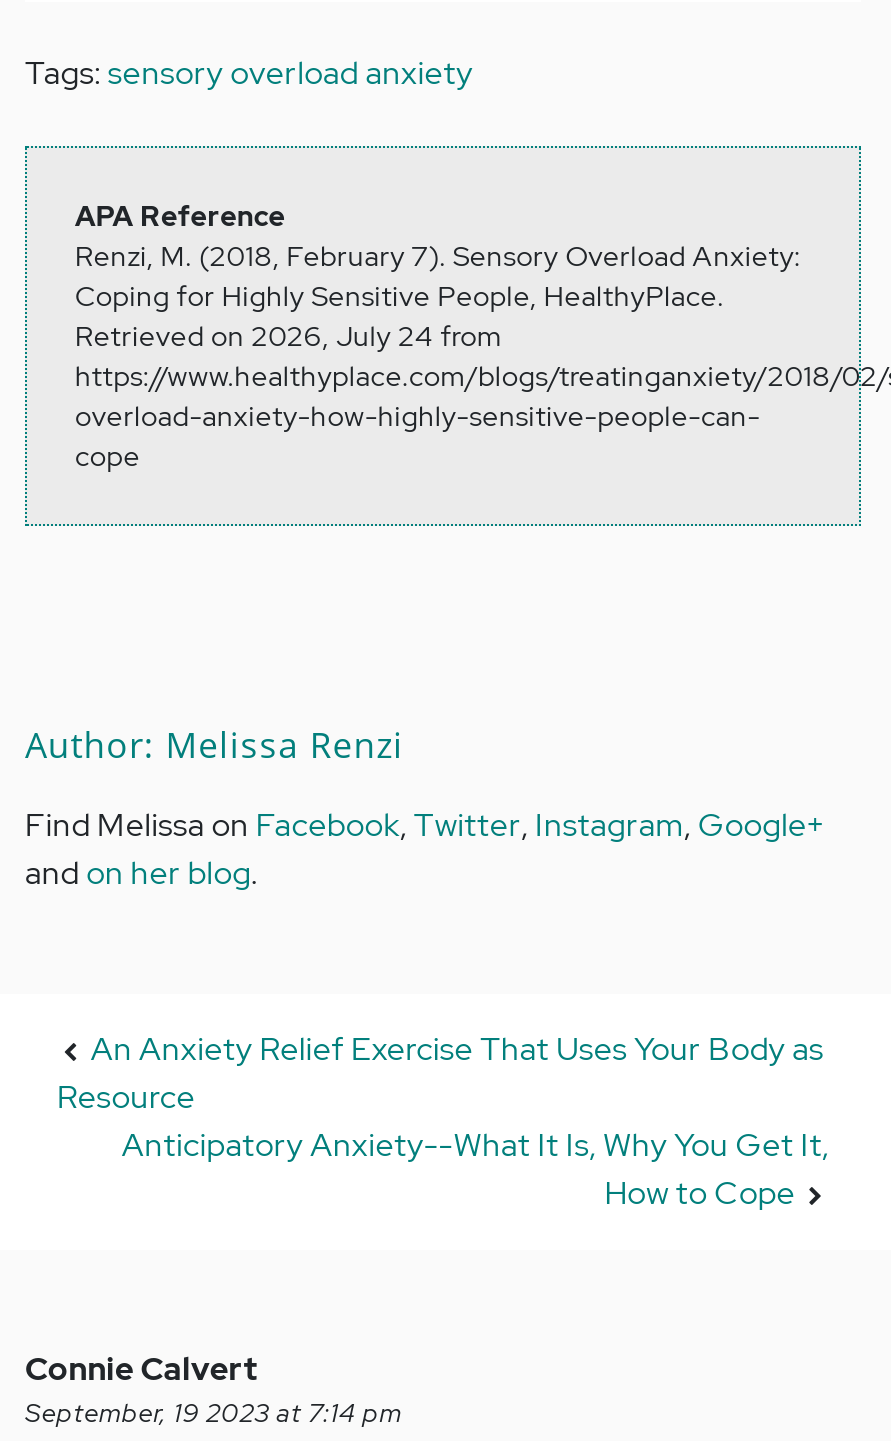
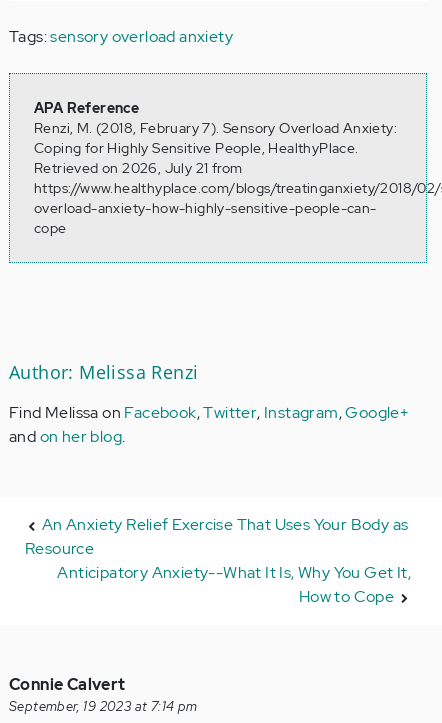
- Retrieved on 2026, July 24 from
+ Retrieved on 2026, July 21 from
